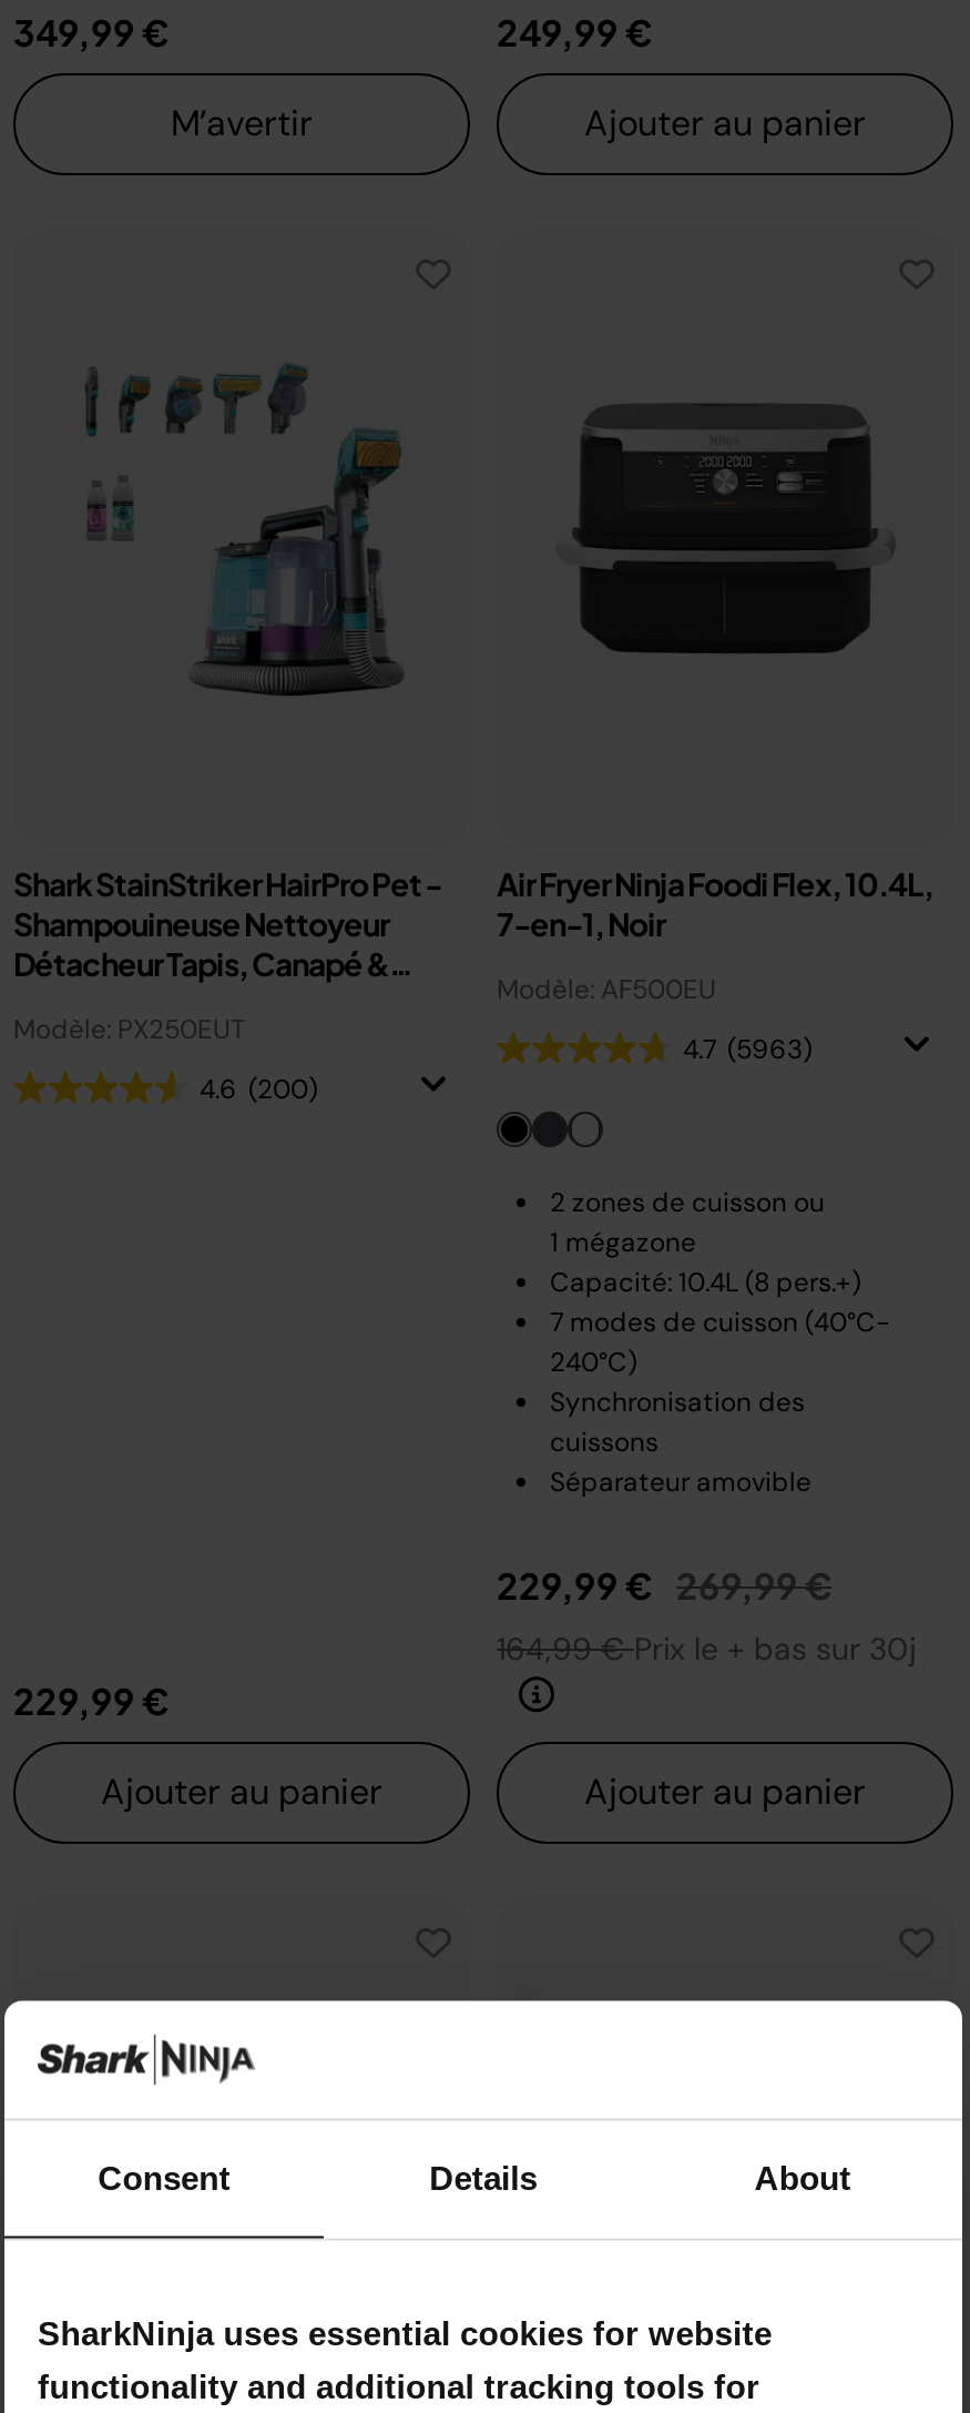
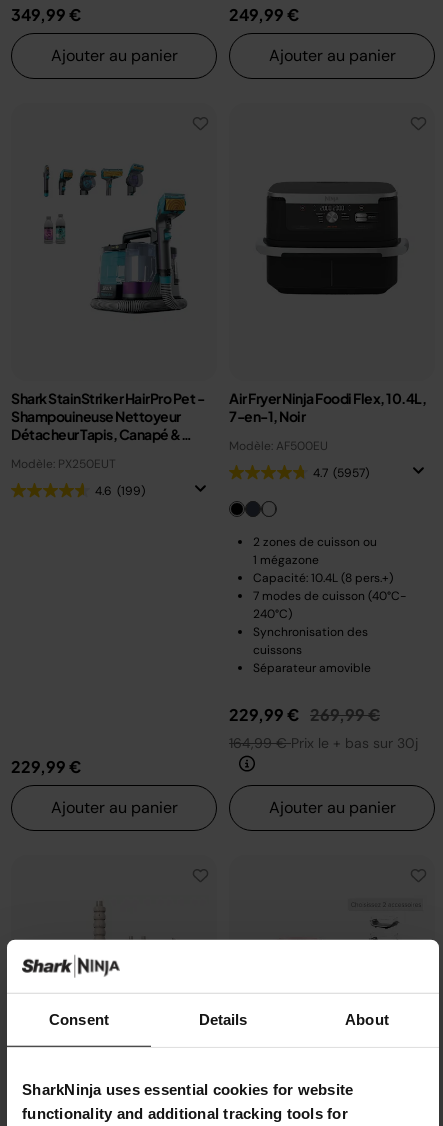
- M’avertir
+ Ajouter au panier

- 4.7 (5963)
+ 4.7 (5957)

- 4.6 (200)
+ 4.6 (199)
